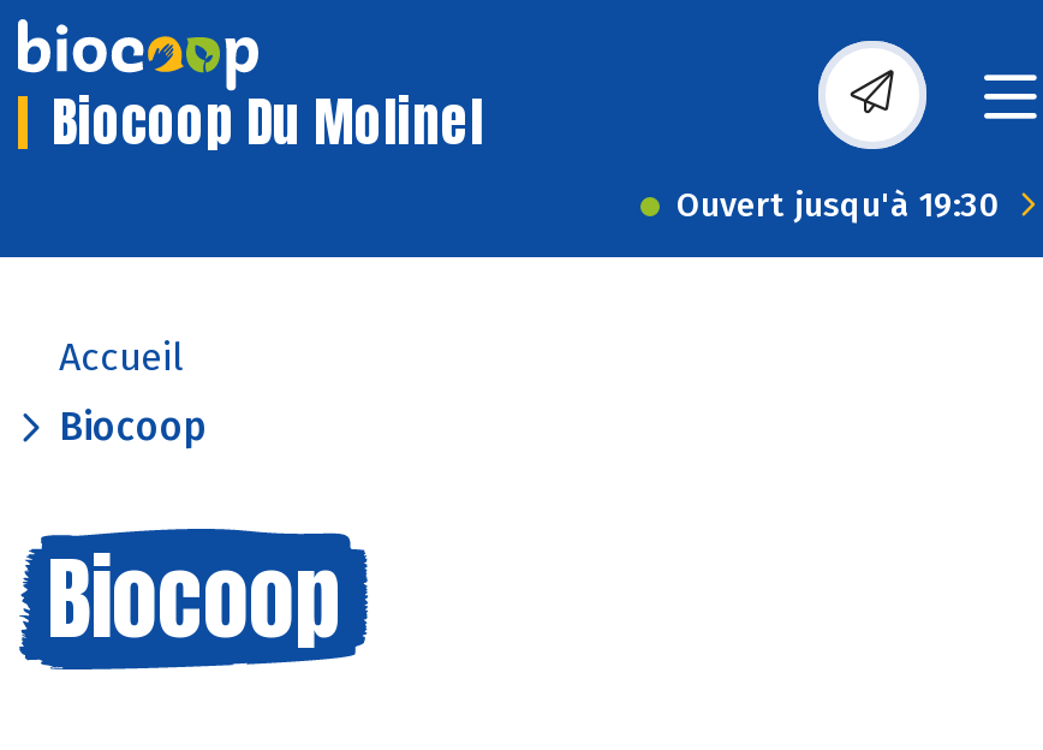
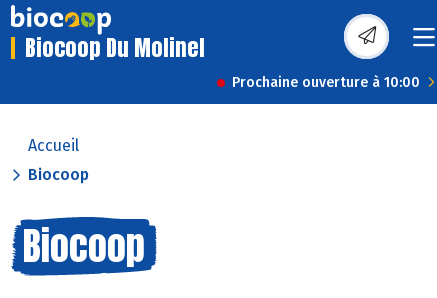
- Ouvert jusqu'à 19:30
+ Prochaine ouverture à 10:00
